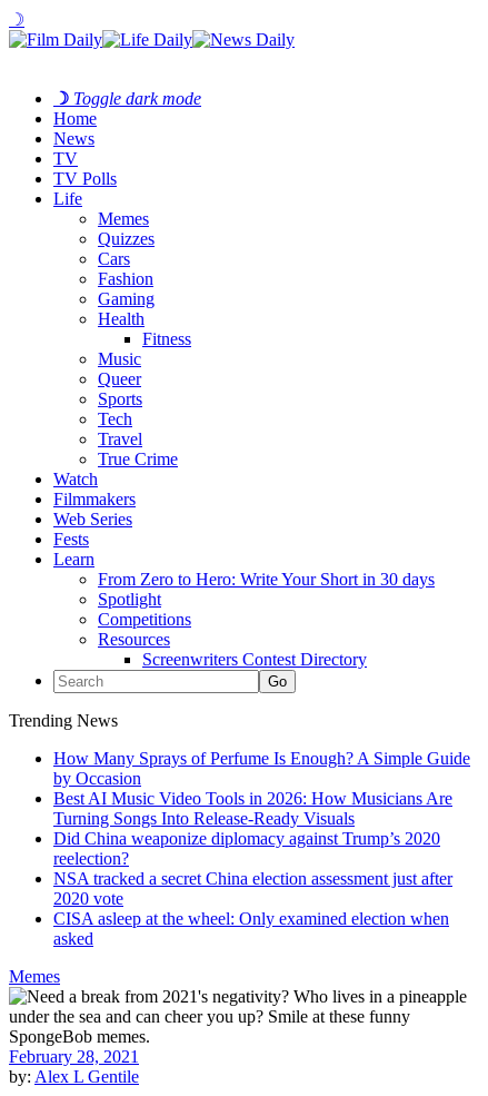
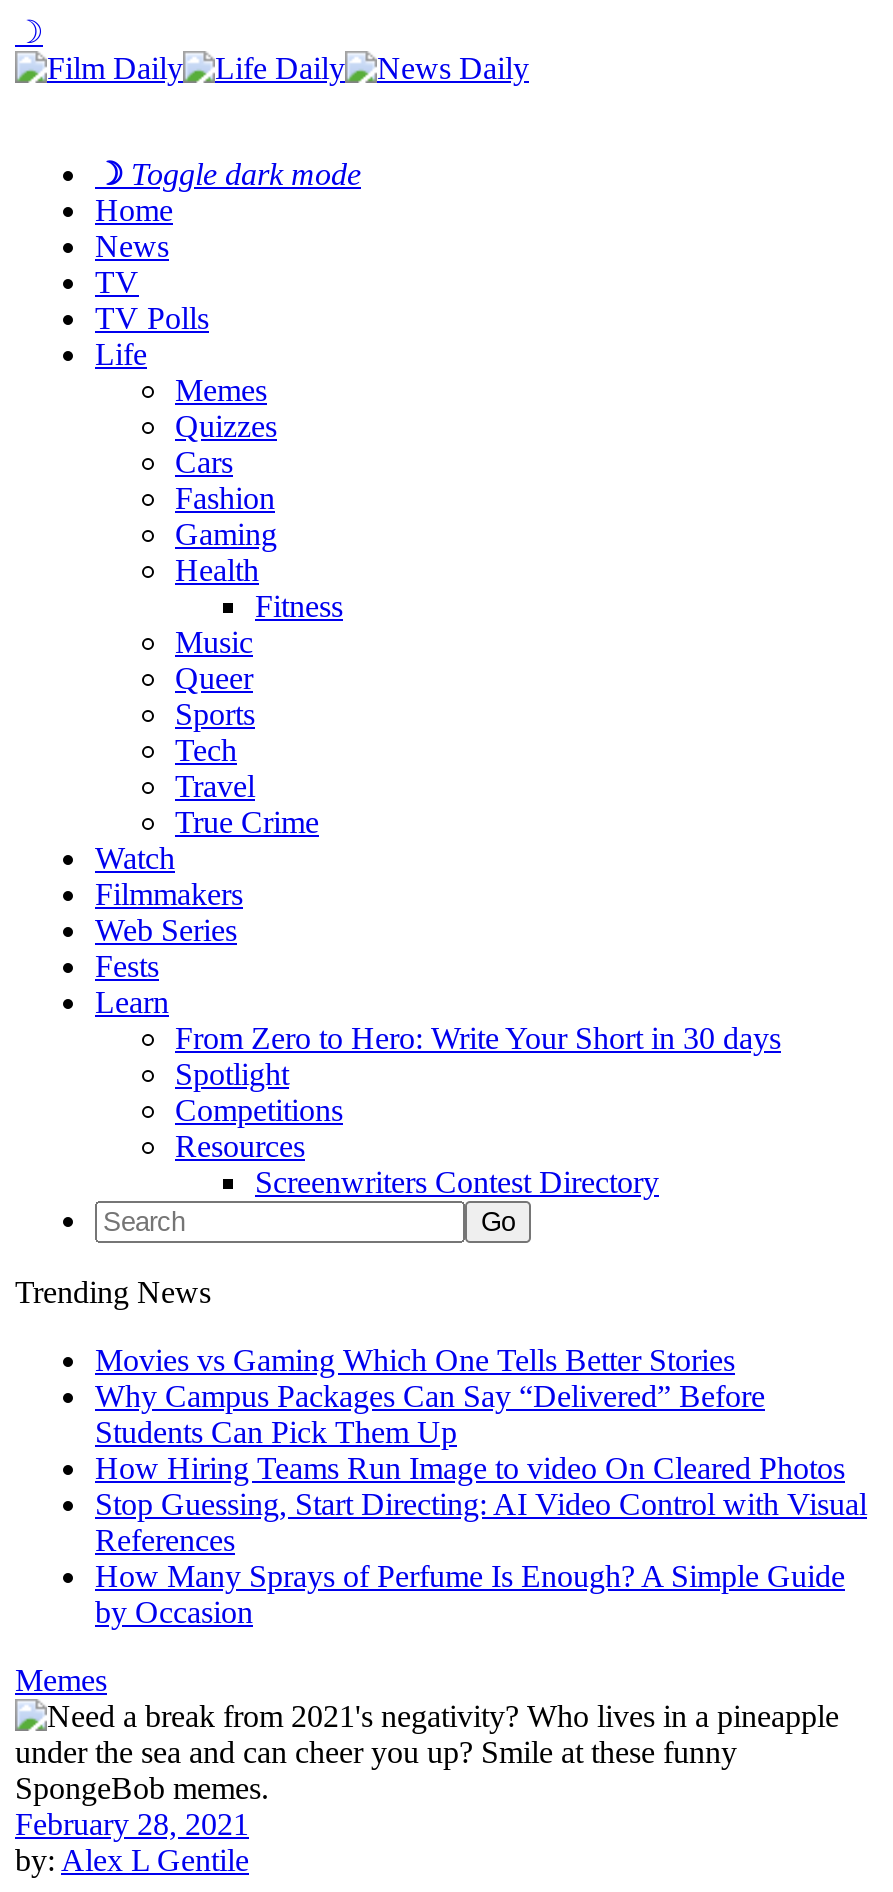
+ Movies vs Gaming Which One Tells Better Stories
+ Why Campus Packages Can Say “Delivered” Before
+ Students Can Pick Them Up
+ How Hiring Teams Run Image to video On Cleared Photos
+ Stop Guessing, Start Directing: AI Video Control with Visual
+ References

moved down: How Many Sprays of Perfume Is Enough? A Simple Guide | by Occasion

- Best AI Music Video Tools in 2026: How Musicians Are
- Turning Songs Into Release-Ready Visuals
- Did China weaponize diplomacy against Trump’s 2020
- reelection?
- NSA tracked a secret China election assessment just after
- 2020 vote
- CISA asleep at the wheel: Only examined election when
- asked
